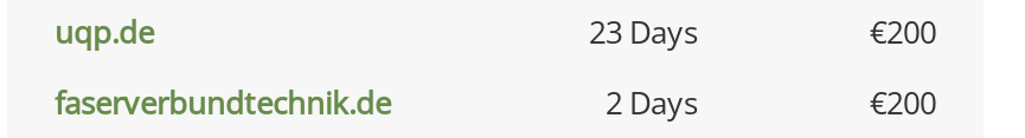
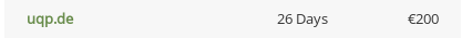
- 23 Days
- €200
- faserverbundtechnik.de
- 2 Days
+ 26 Days
